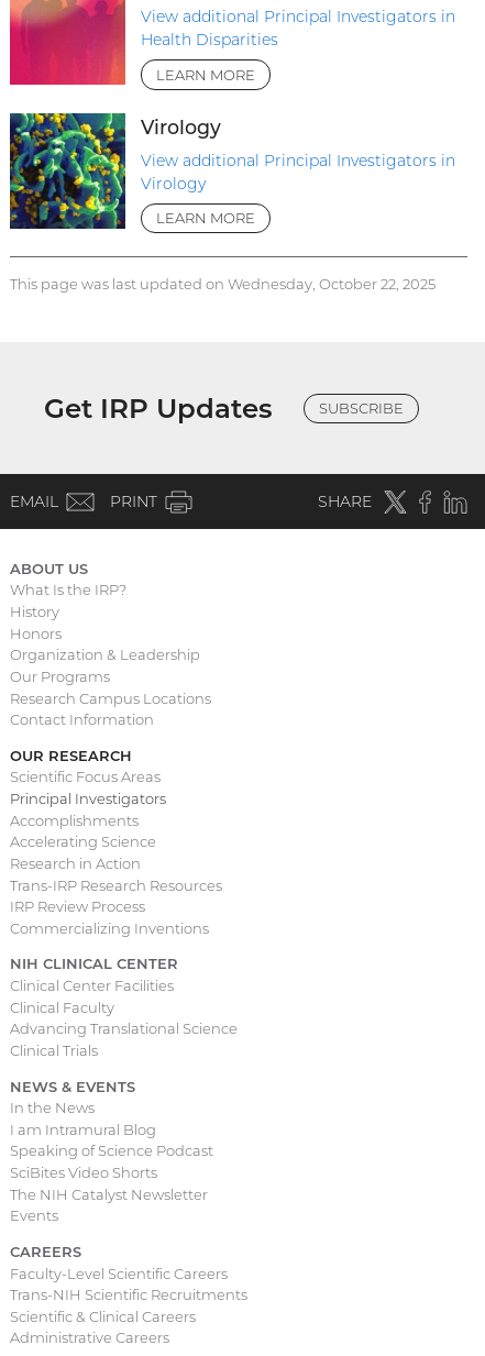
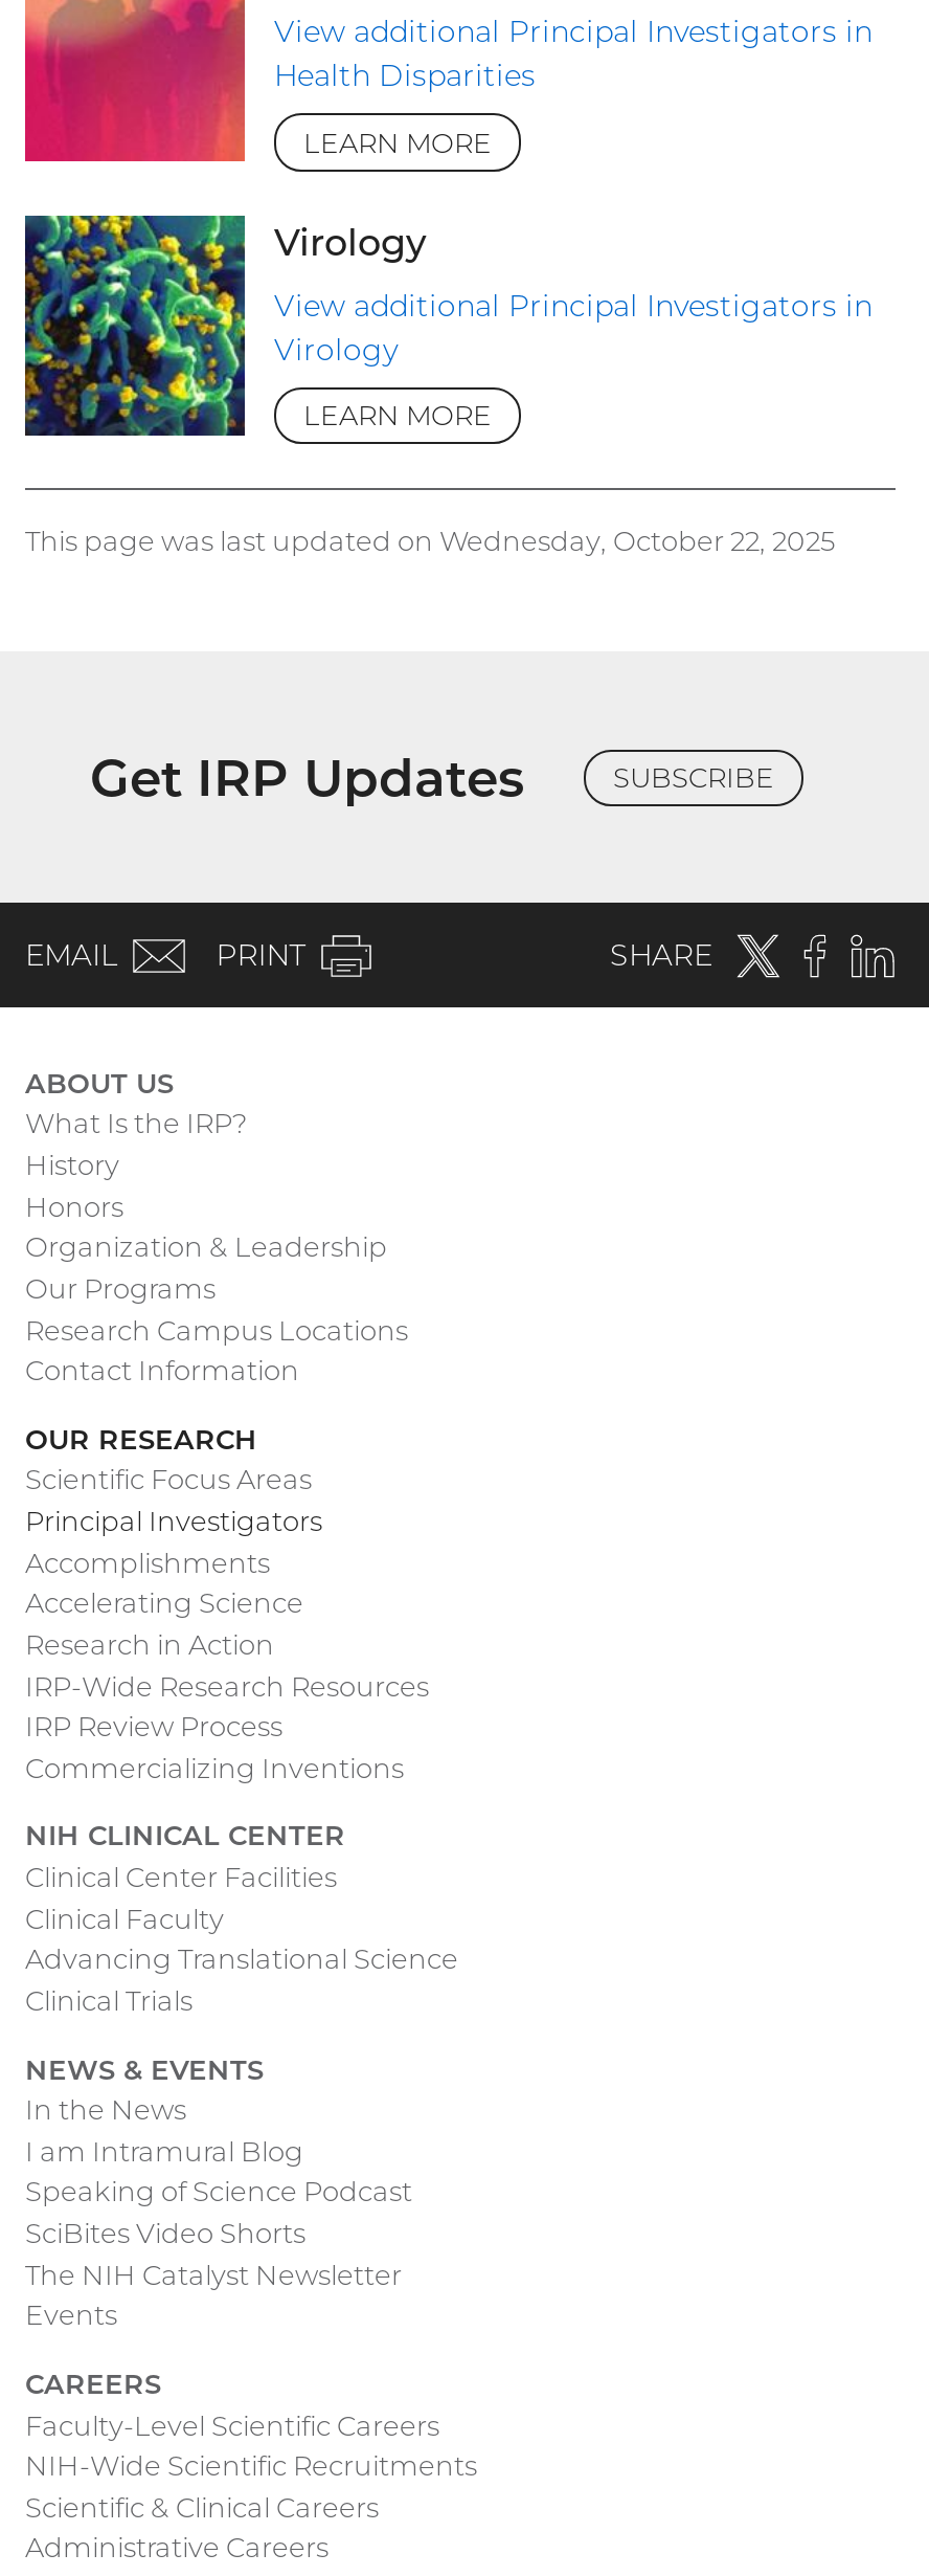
- Trans-IRP Research Resources
+ IRP-Wide Research Resources

- Trans-NIH Scientific Recruitments
+ NIH-Wide Scientific Recruitments
